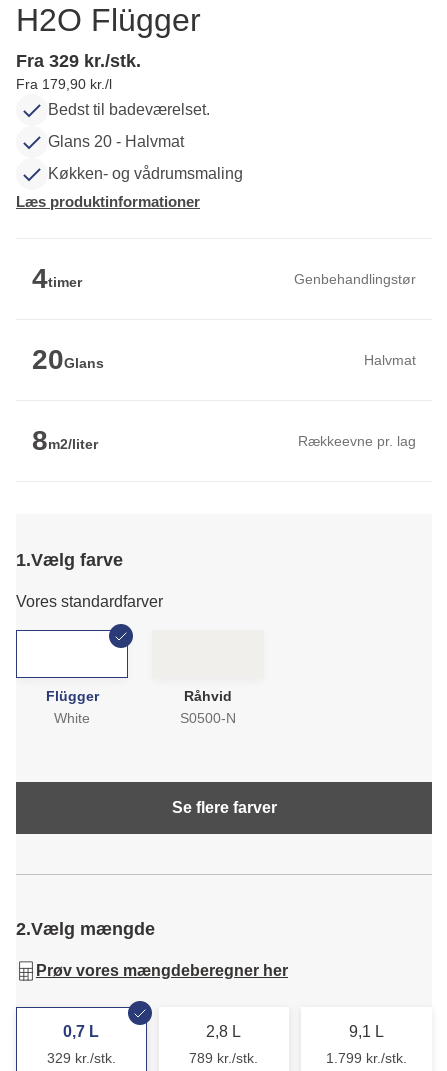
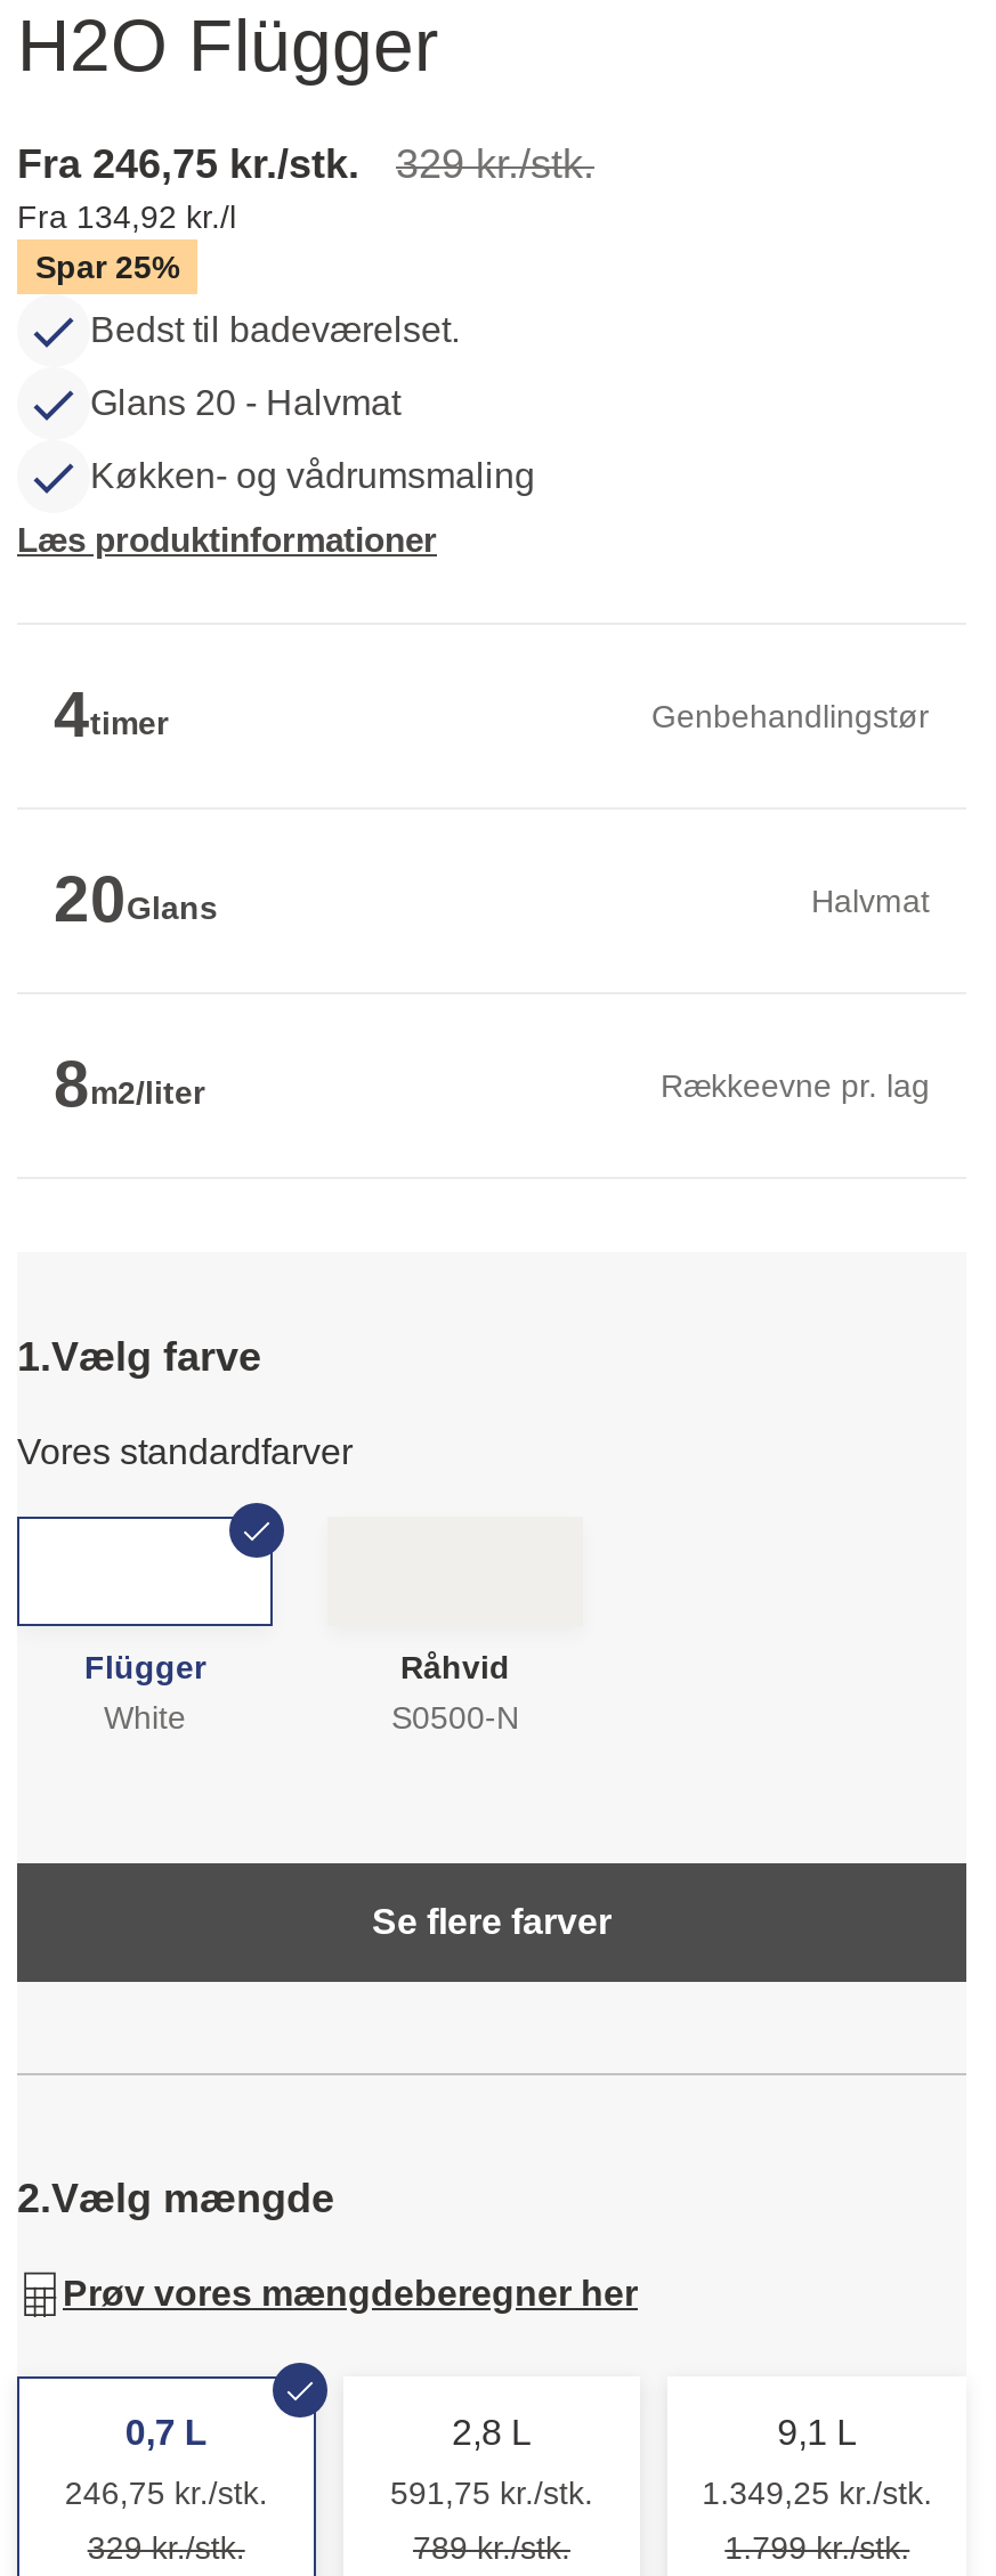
- Fra 329 kr./stk.
- Fra 179,90 kr./l
+ Fra 246,75 kr./stk.
+ 329 kr./stk.
+ Fra 134,92 kr./l
+ Spar 25%

+ 246,75 kr./stk.

+ 591,75 kr./stk.

+ 1.349,25 kr./stk.
